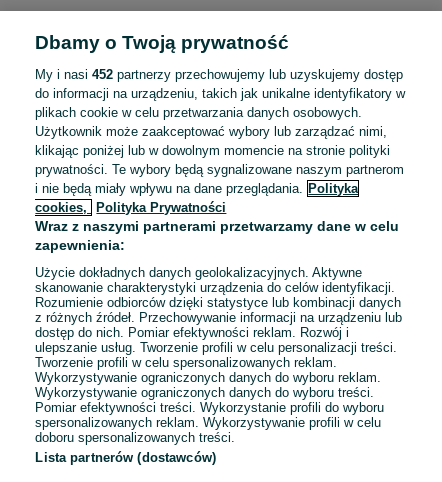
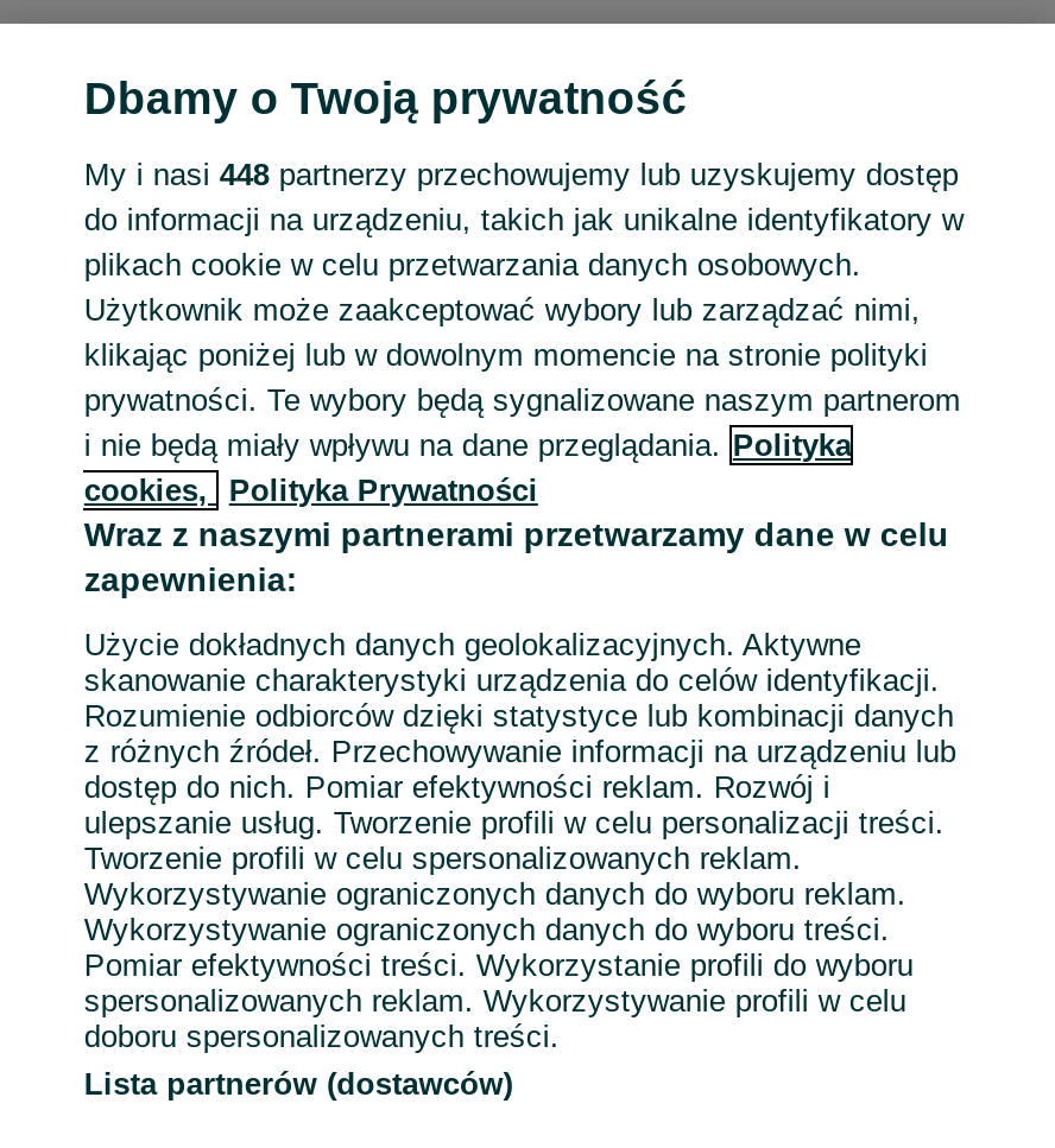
- My i nasi 452 partnerzy przechowujemy lub uzyskujemy dostęp
+ My i nasi 448 partnerzy przechowujemy lub uzyskujemy dostęp
